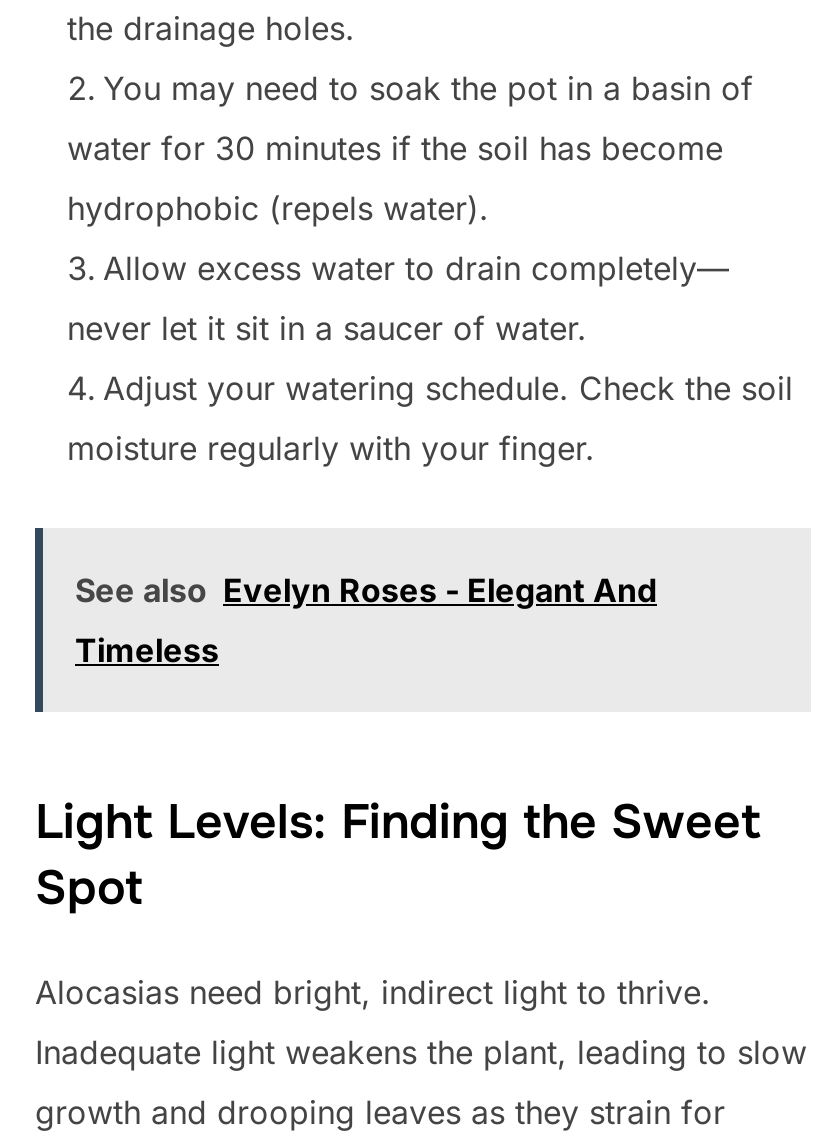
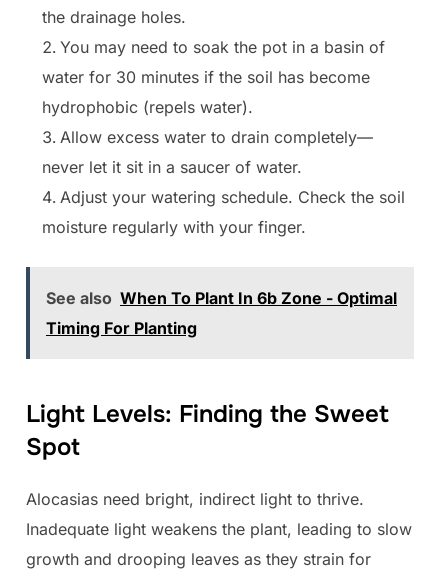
- See also Evelyn Roses - Elegant And
+ See also When To Plant In 6b Zone - Optimal

- Timeless
+ Timing For Planting
